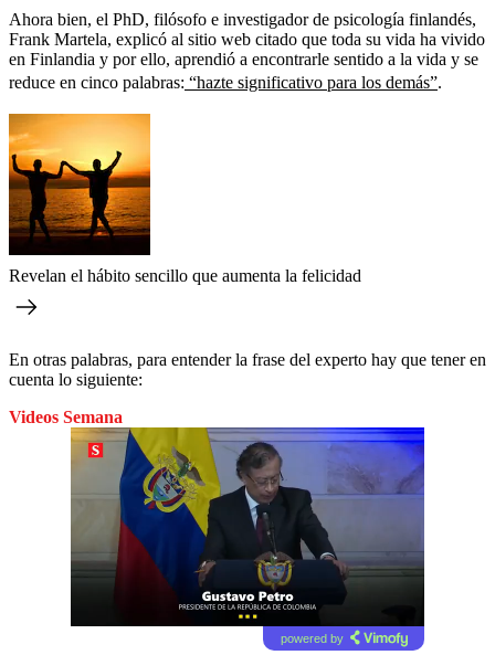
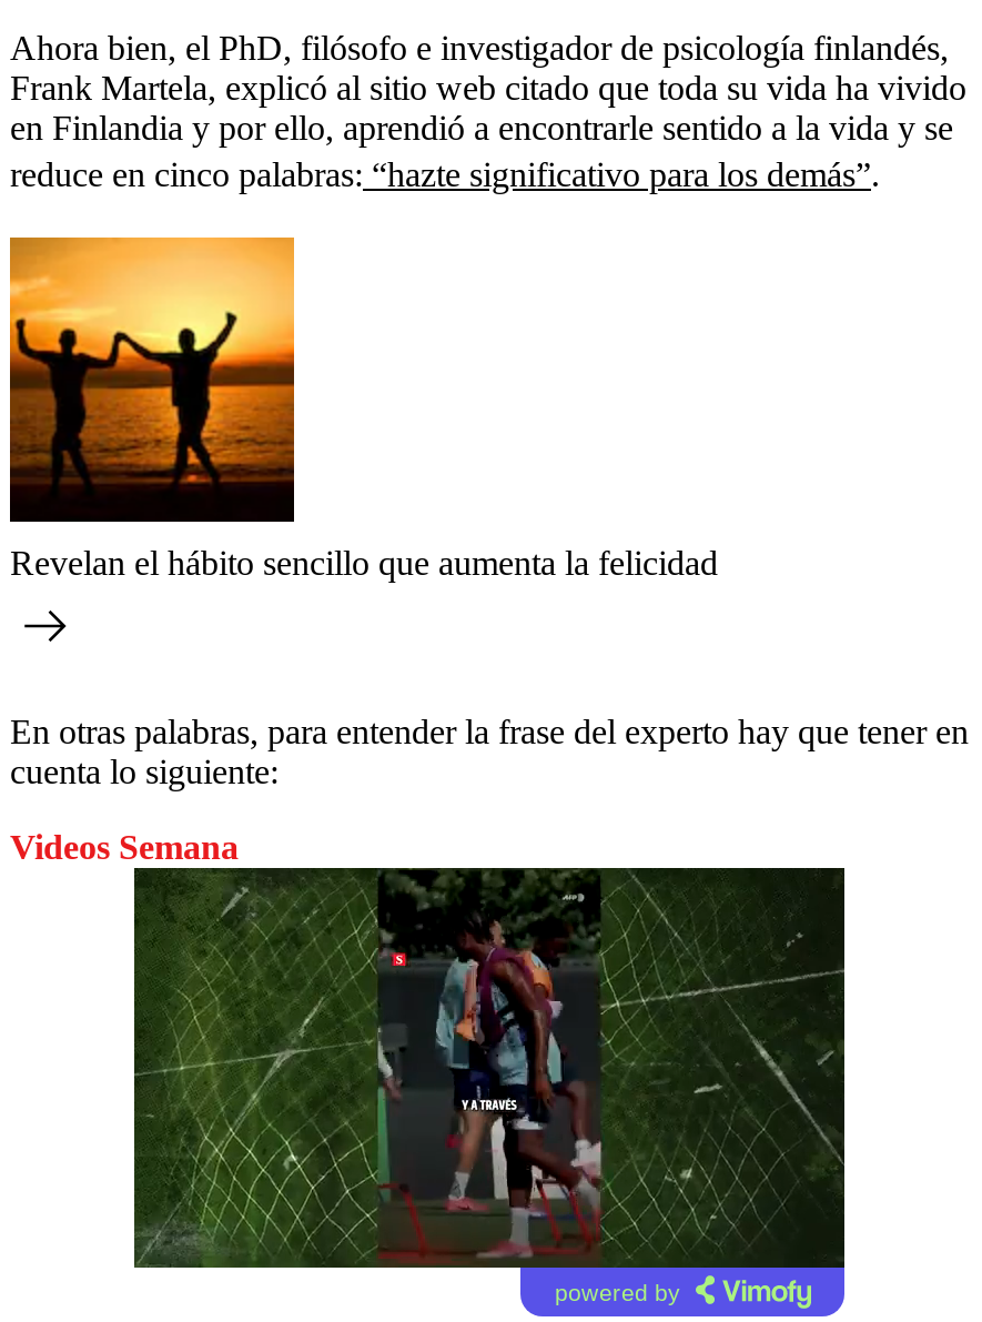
- [image]
+ [image]
